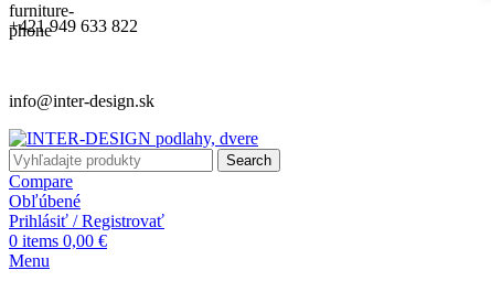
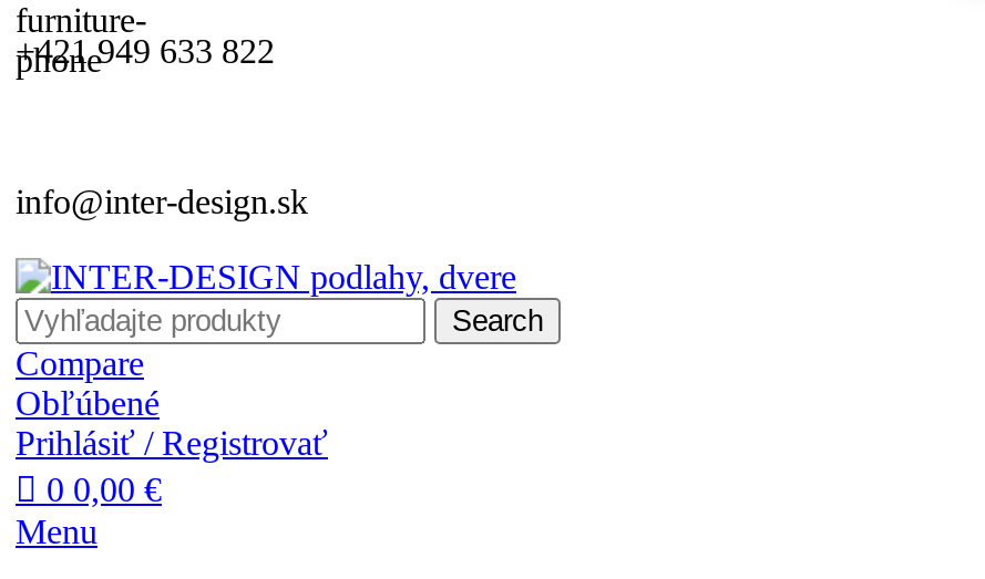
- 0 items 0,00 €
+ 0 0,00 €
